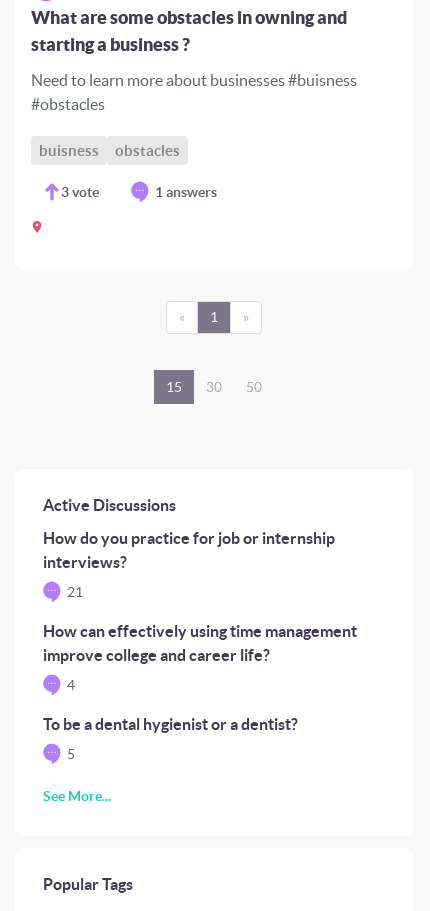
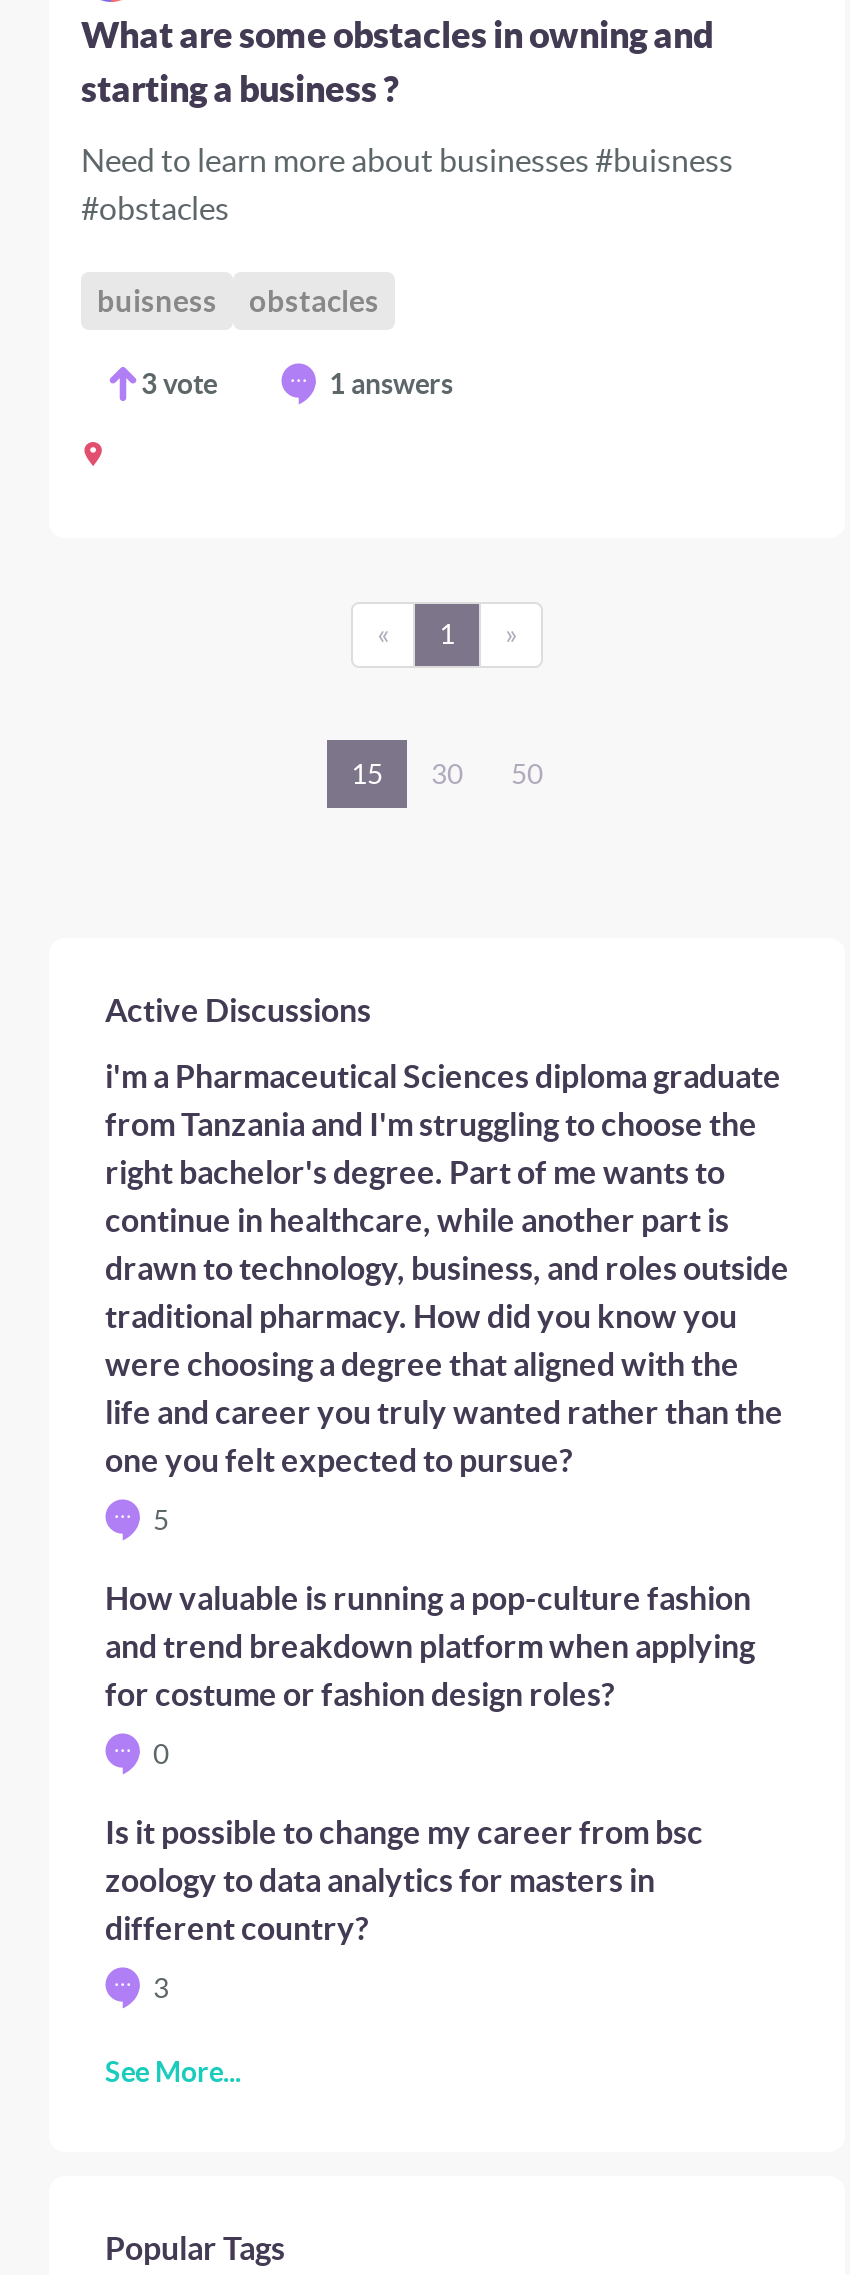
- How do you practice for job or internship
- interviews?
- 21
- How can effectively using time management
- improve college and career life?
- 4
- To be a dental hygienist or a dentist?
+ i'm a Pharmaceutical Sciences diploma graduate
+ from Tanzania and I'm struggling to choose the
+ right bachelor's degree. Part of me wants to
+ continue in healthcare, while another part is
+ drawn to technology, business, and roles outside
+ traditional pharmacy. How did you know you
+ were choosing a degree that aligned with the
+ life and career you truly wanted rather than the
+ one you felt expected to pursue?

+ How valuable is running a pop-culture fashion
+ and trend breakdown platform when applying
+ for costume or fashion design roles?
+ 0
+ Is it possible to change my career from bsc
+ zoology to data analytics for masters in
+ different country?
+ 3
